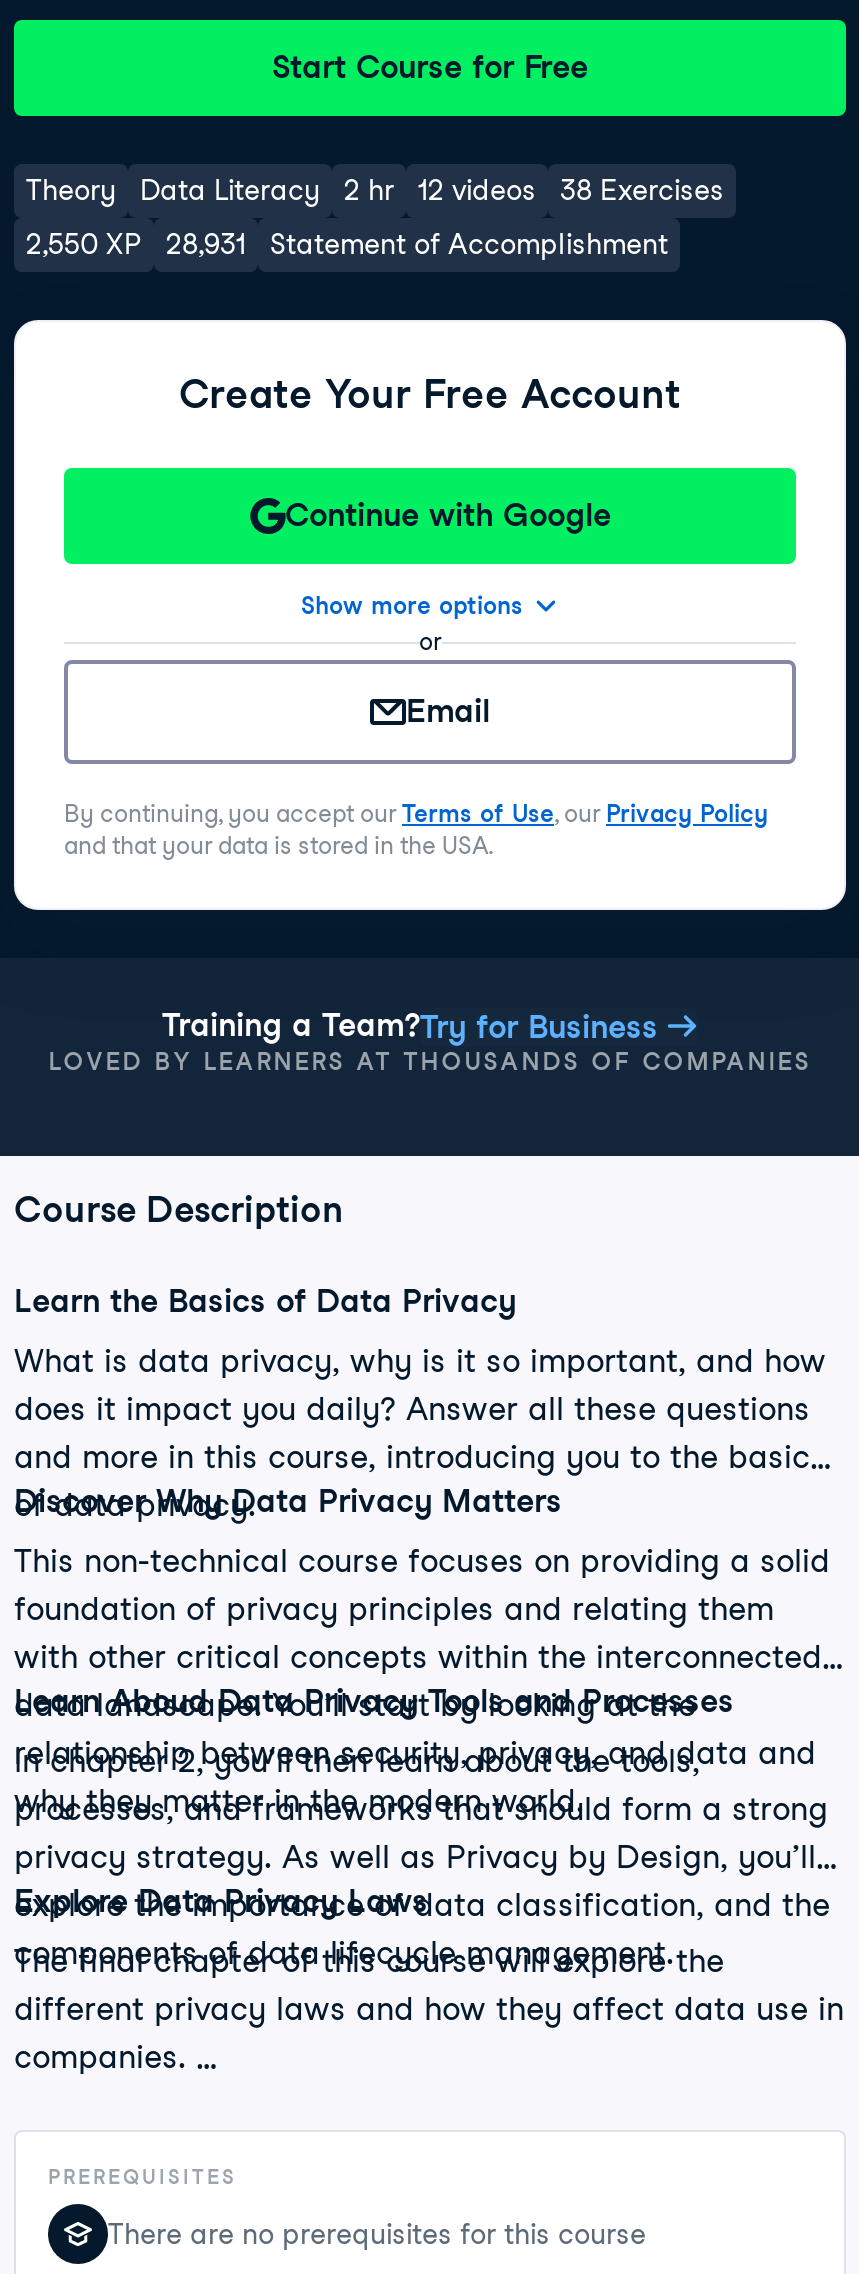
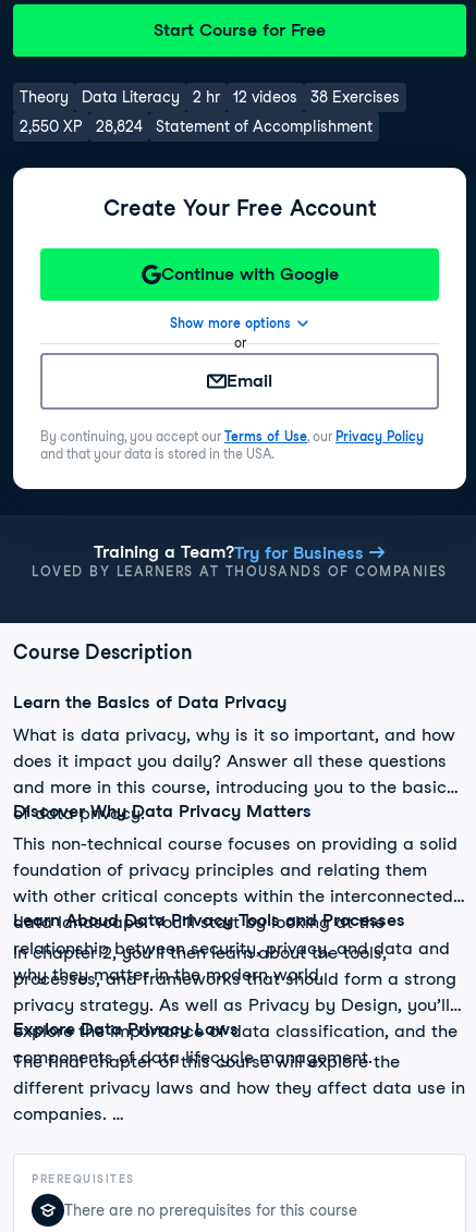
- 2,550 XP 28,931 Statement of Accomplishment
+ 2,550 XP 28,824 Statement of Accomplishment
